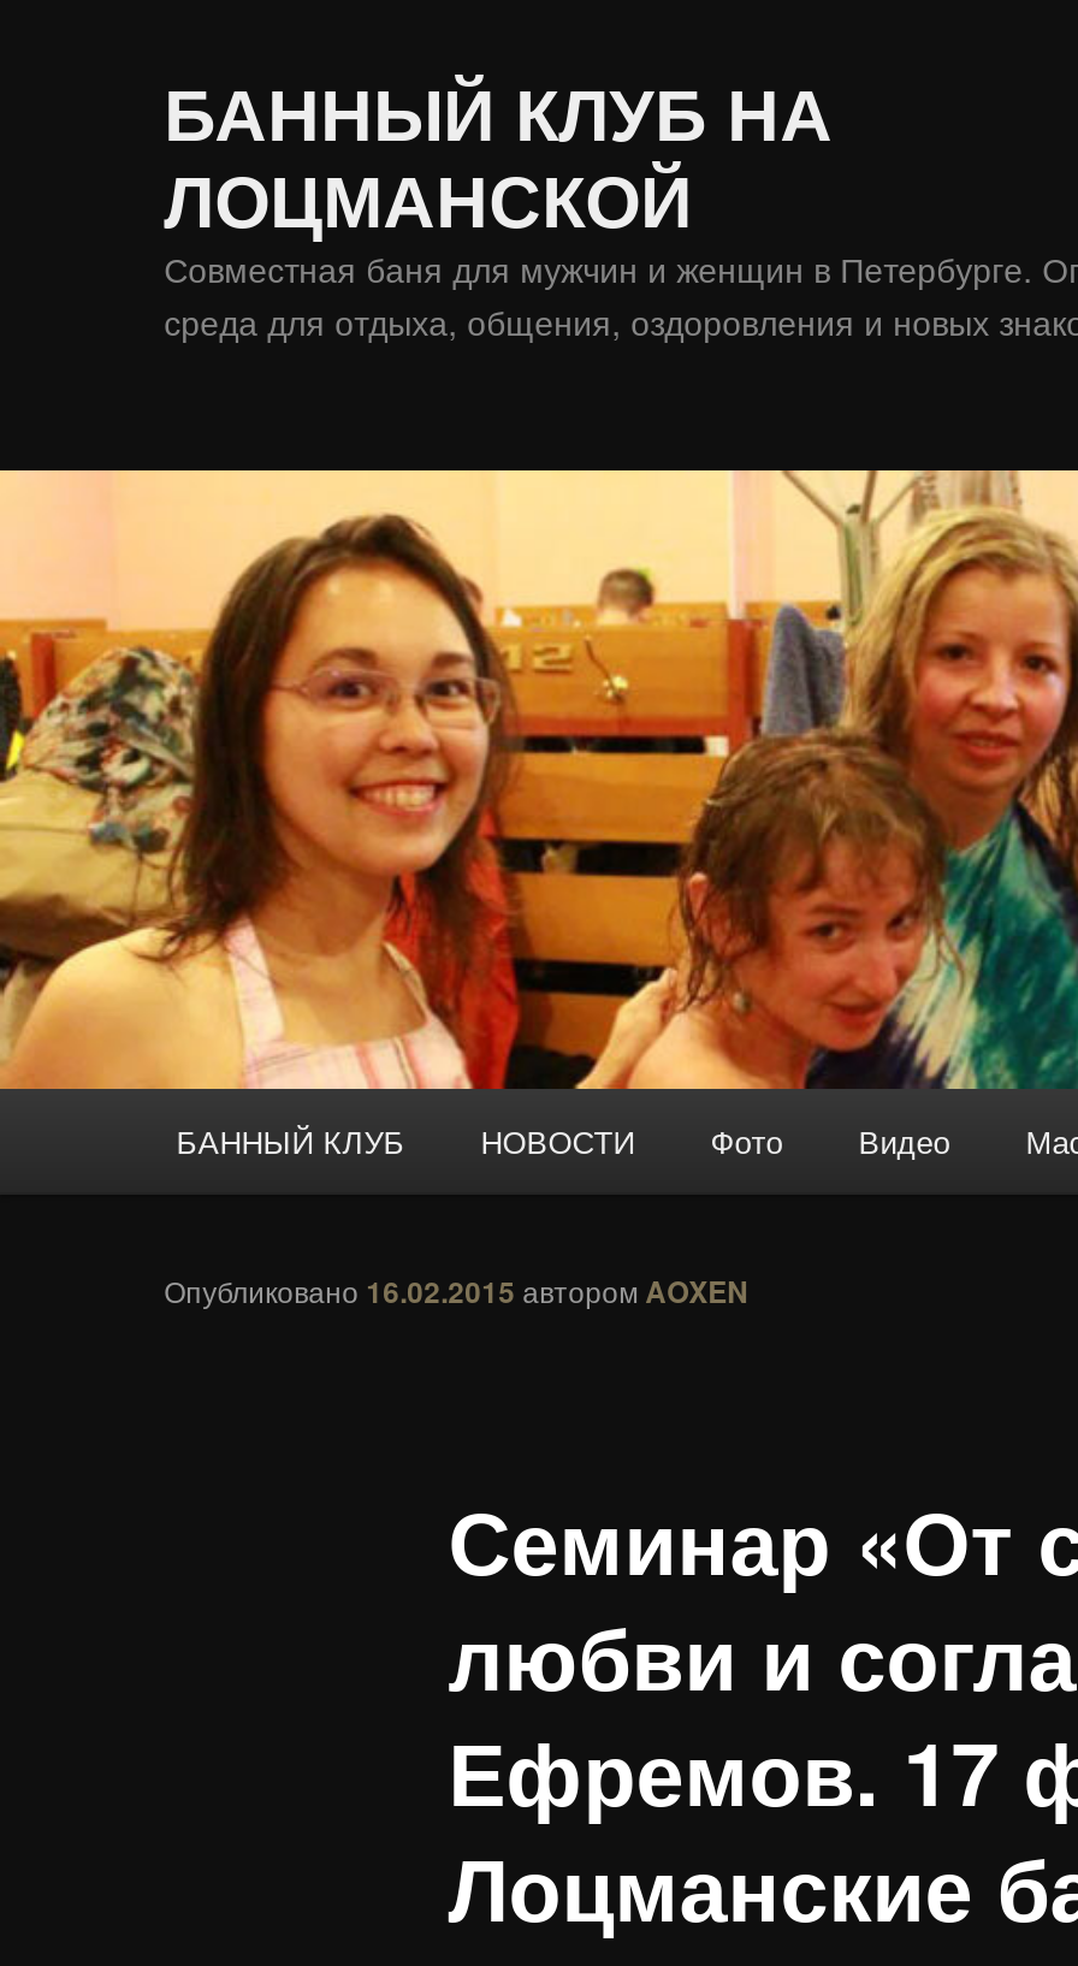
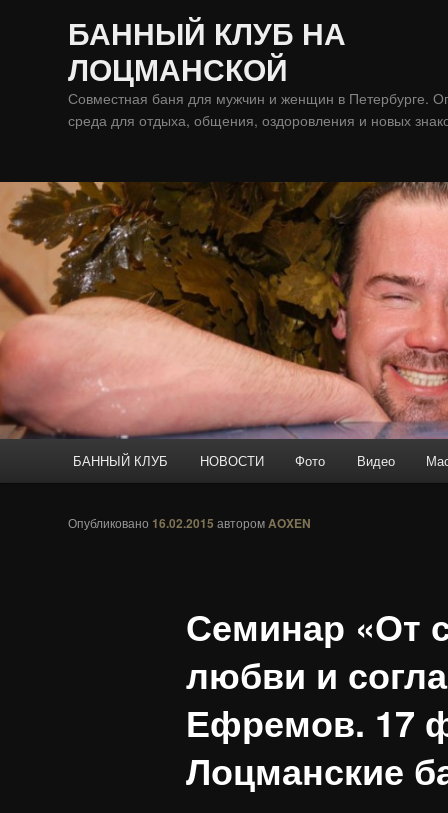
- [image]
+ [image]
